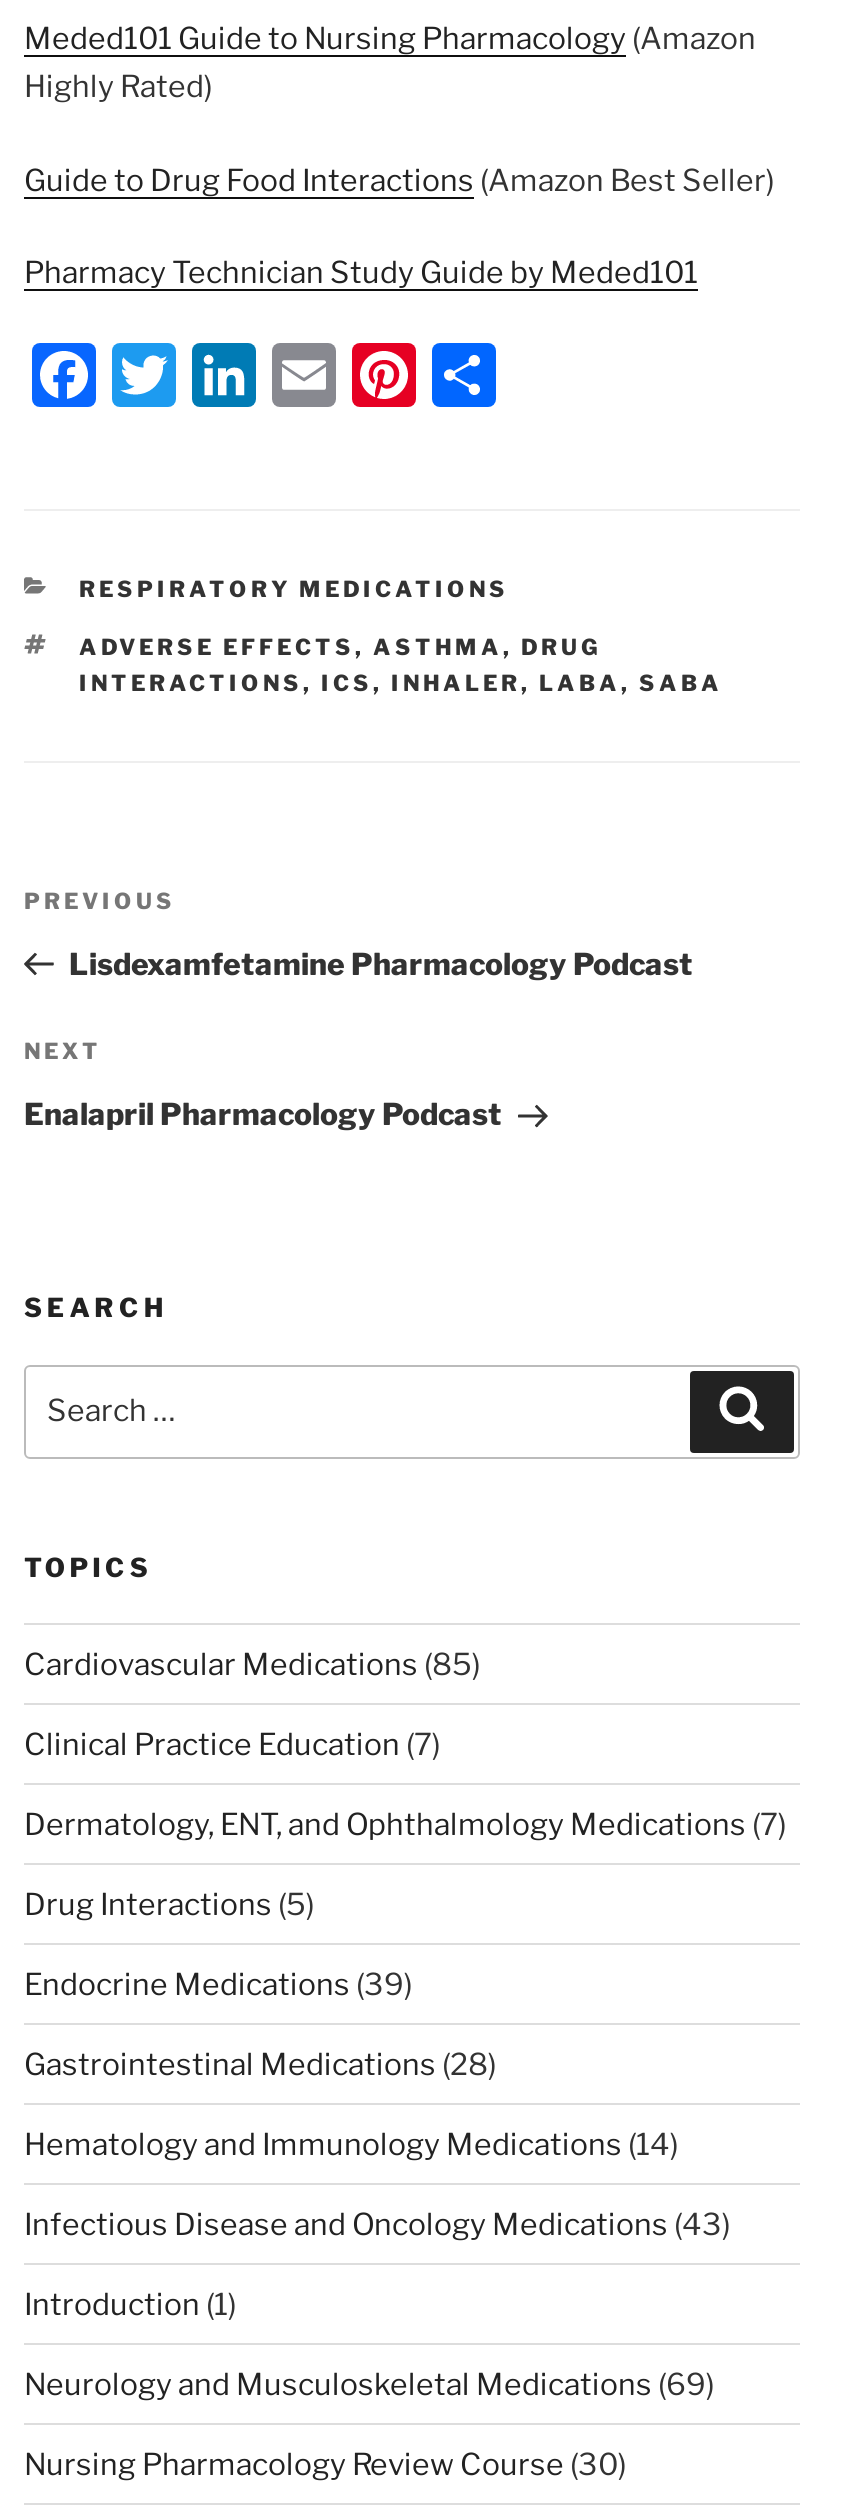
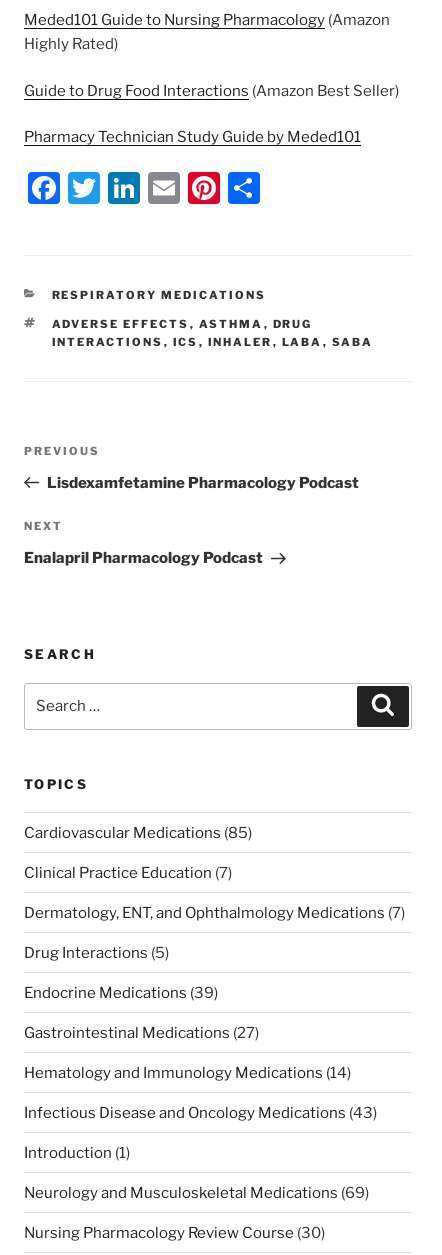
- Gastrointestinal Medications (28)
+ Gastrointestinal Medications (27)
